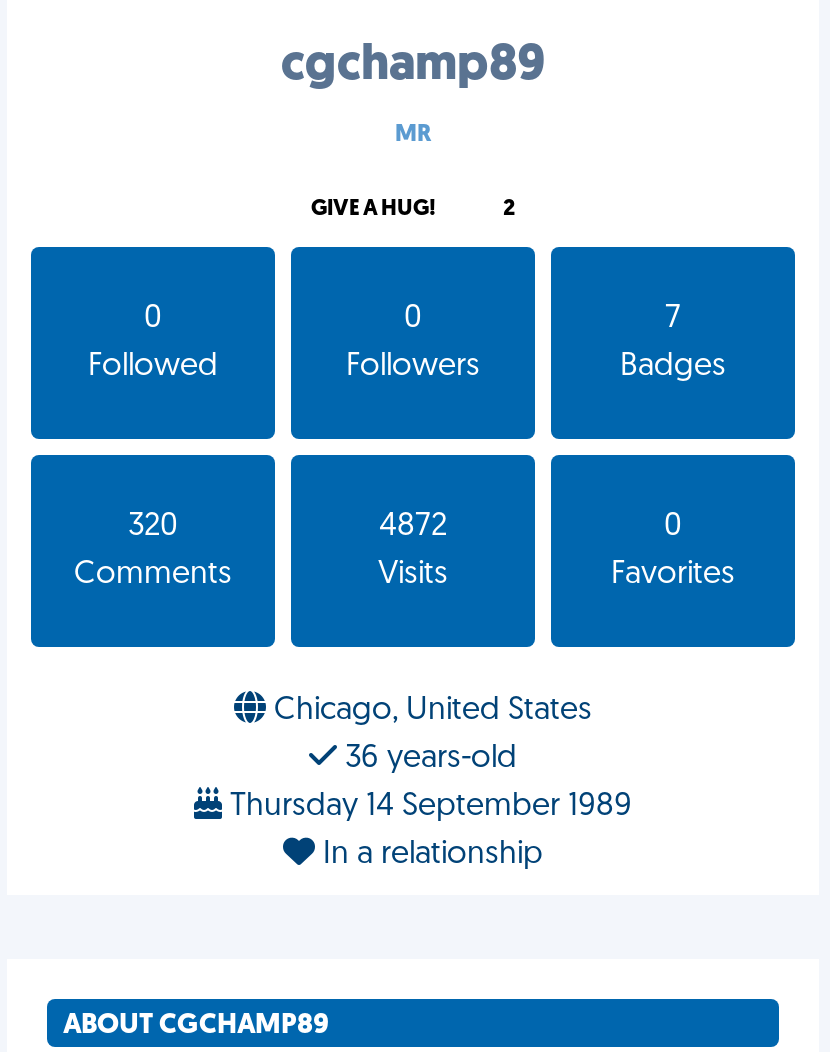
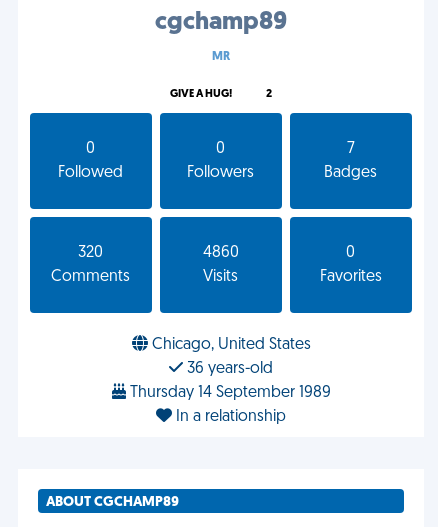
- 4872
+ 4860
